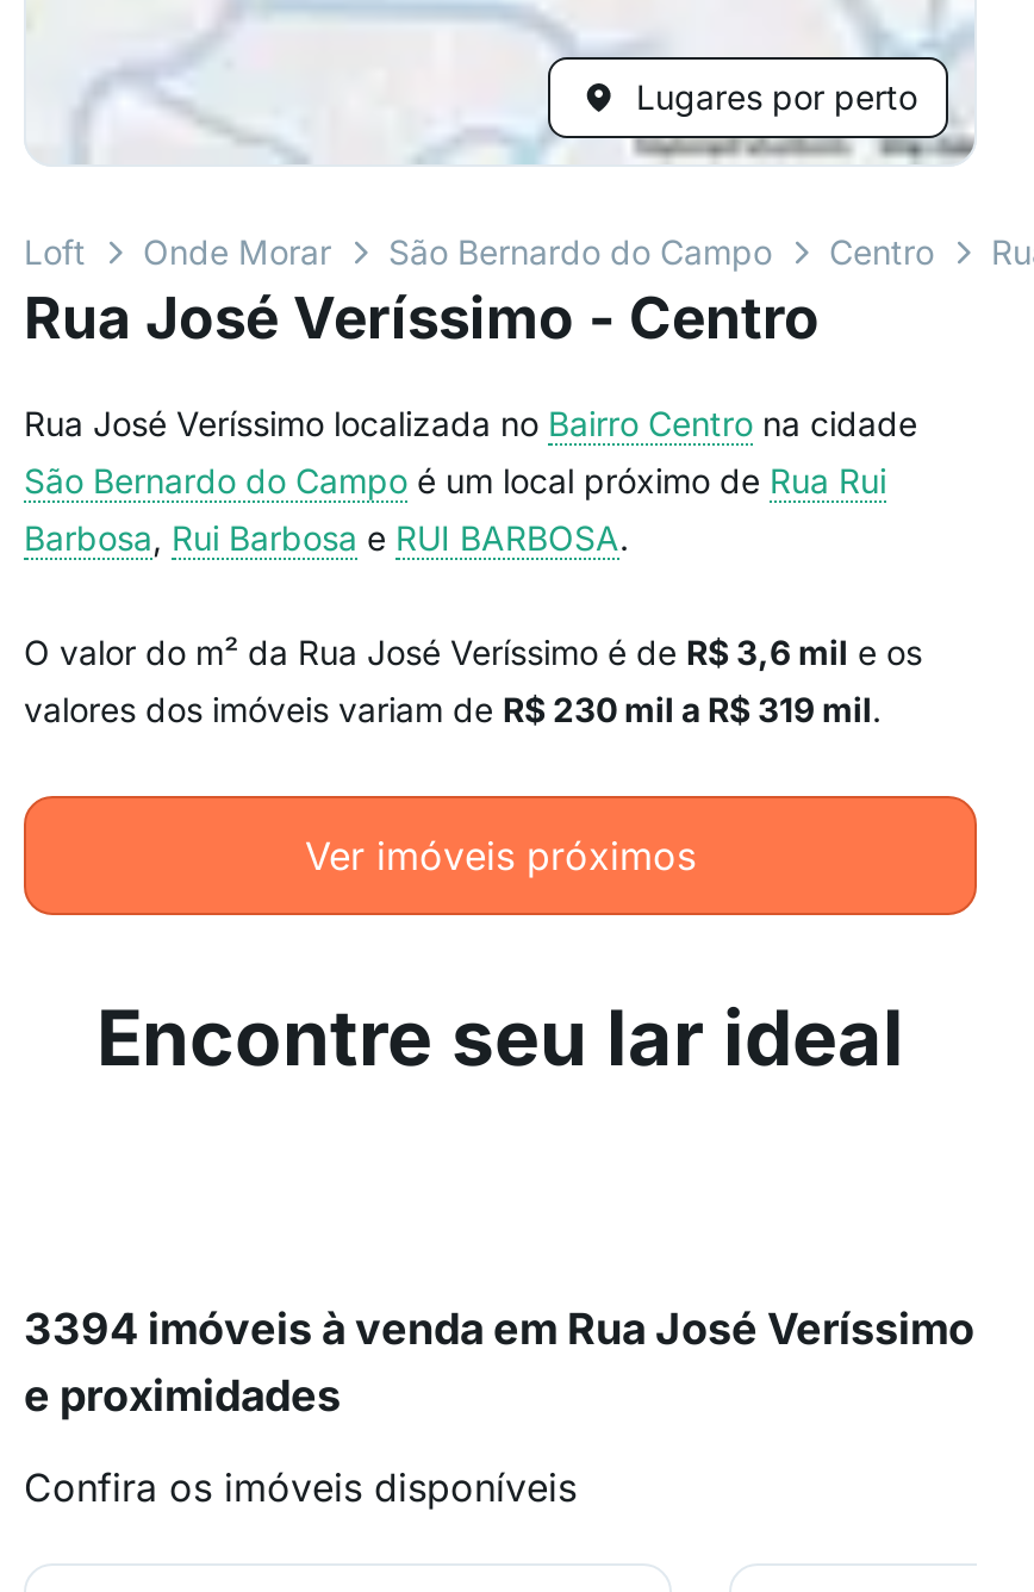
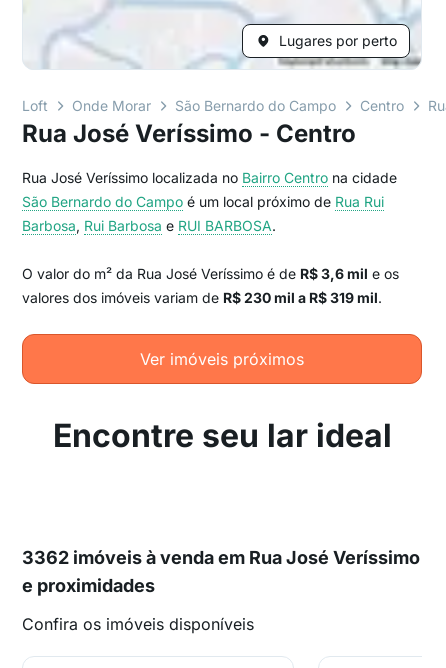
- 3394 imóveis à venda em Rua José Veríssimo
+ 3362 imóveis à venda em Rua José Veríssimo
